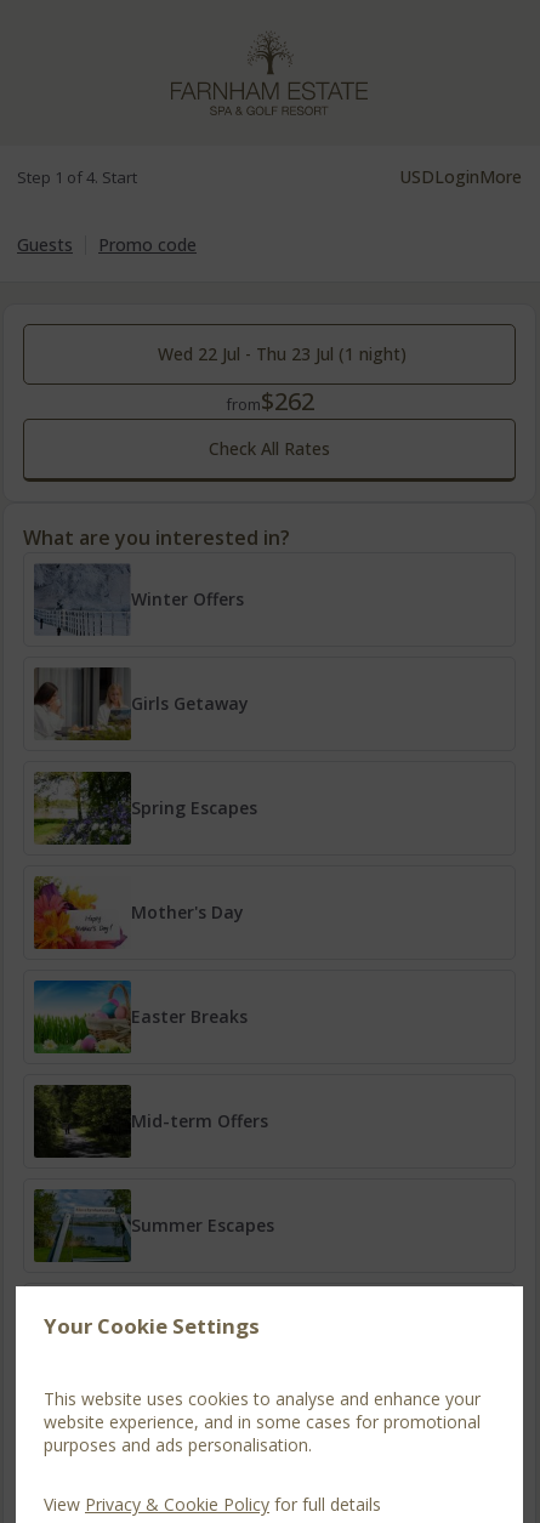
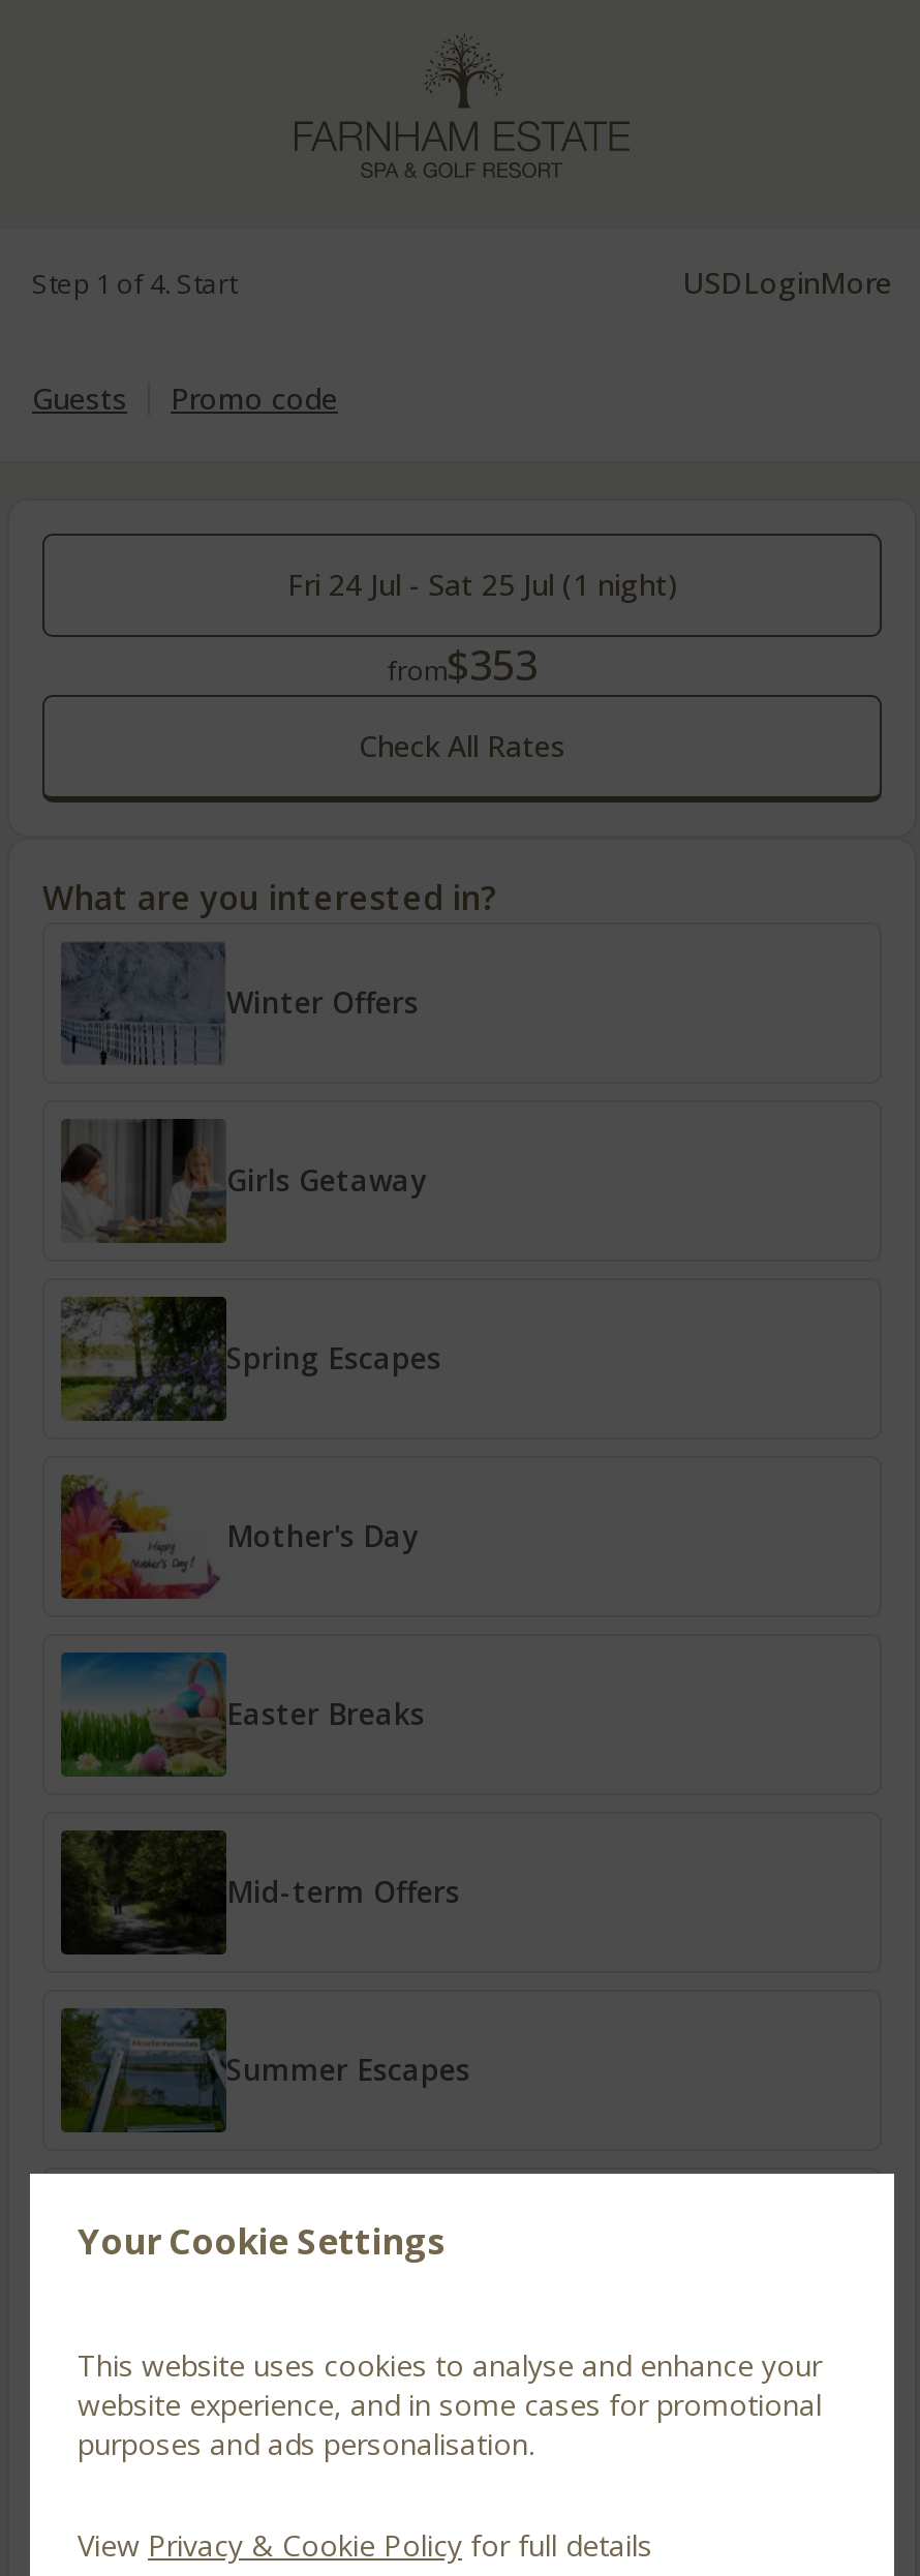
- Wed 22 Jul - Thu 23 Jul (1 night)
+ Fri 24 Jul - Sat 25 Jul (1 night)

- from$262
+ from$353
